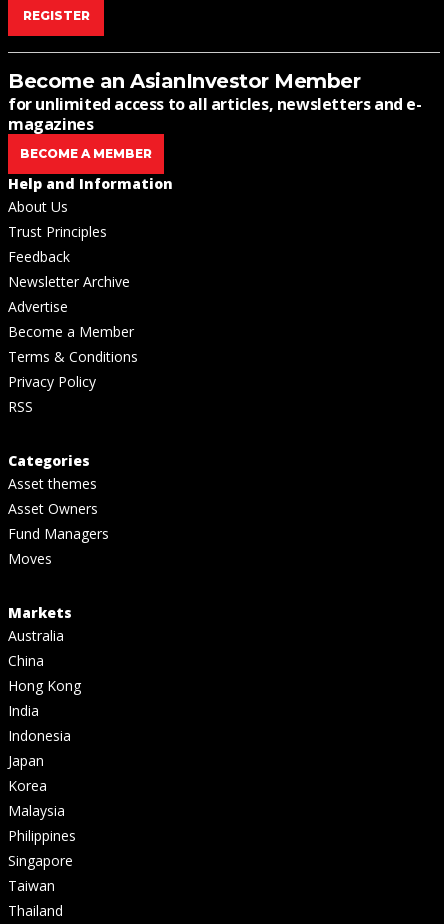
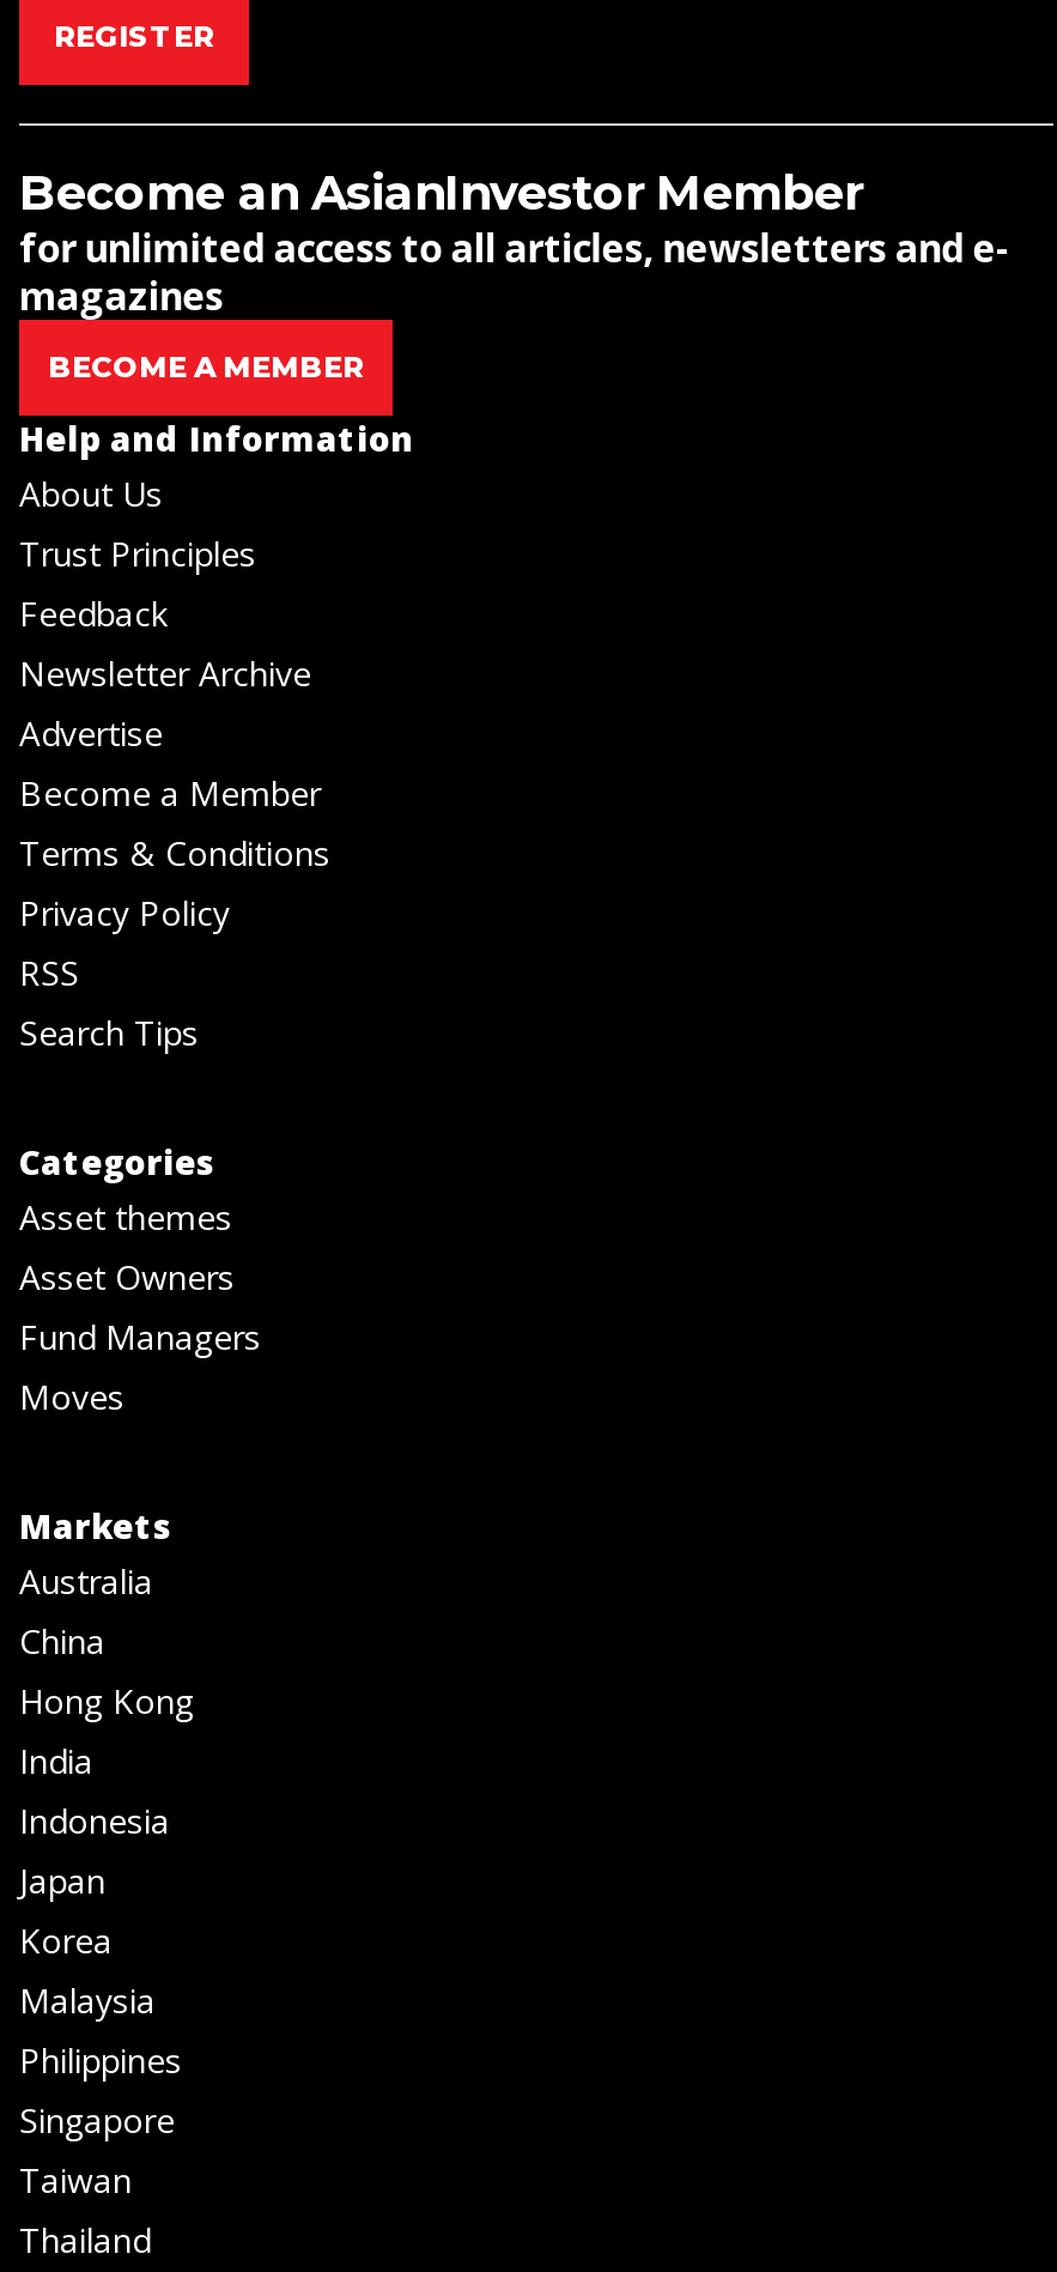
+ Search Tips
